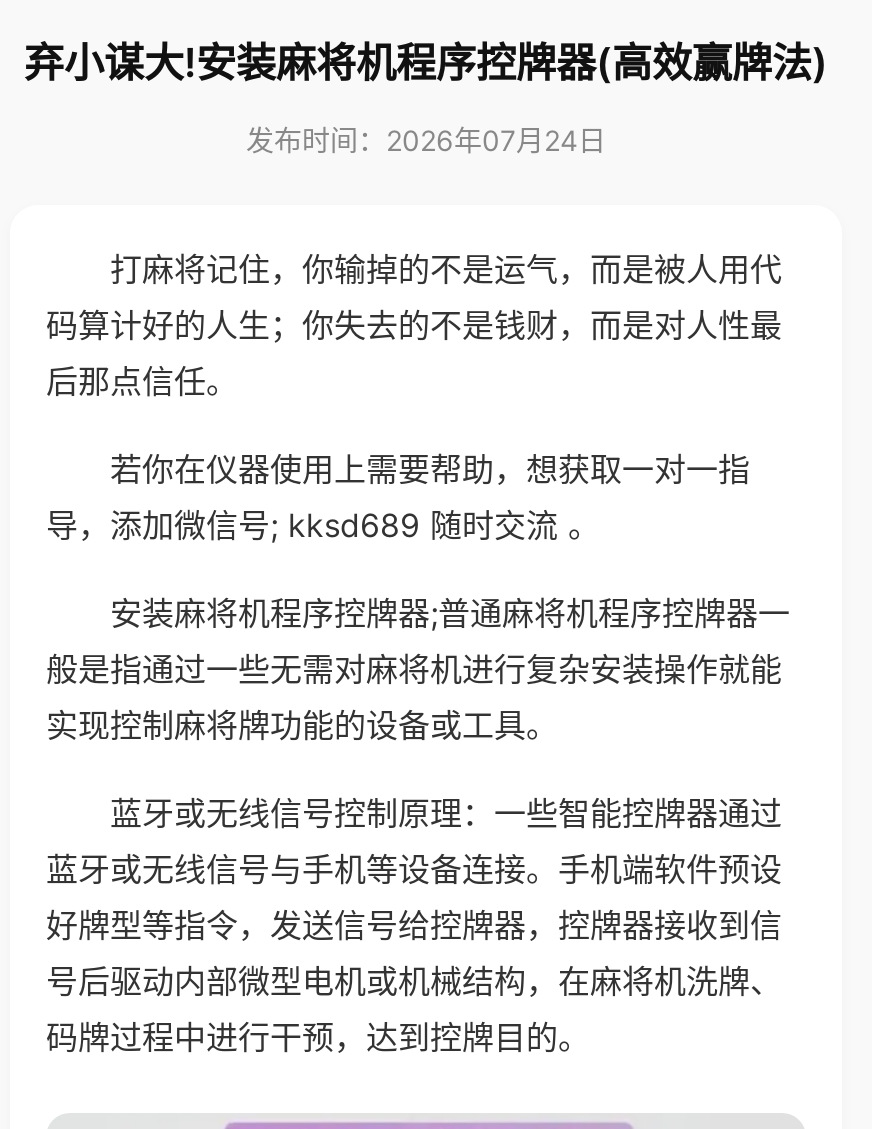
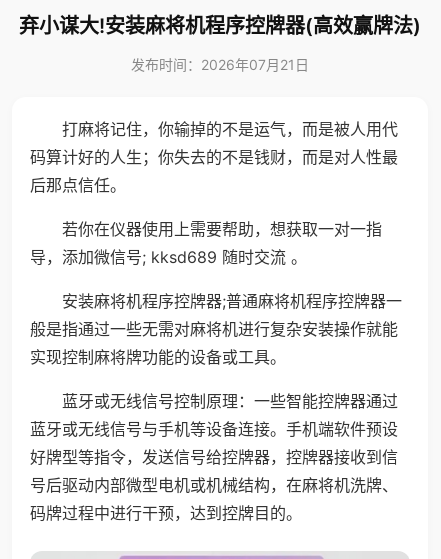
- 发布时间：2026年07月24日
+ 发布时间：2026年07月21日
